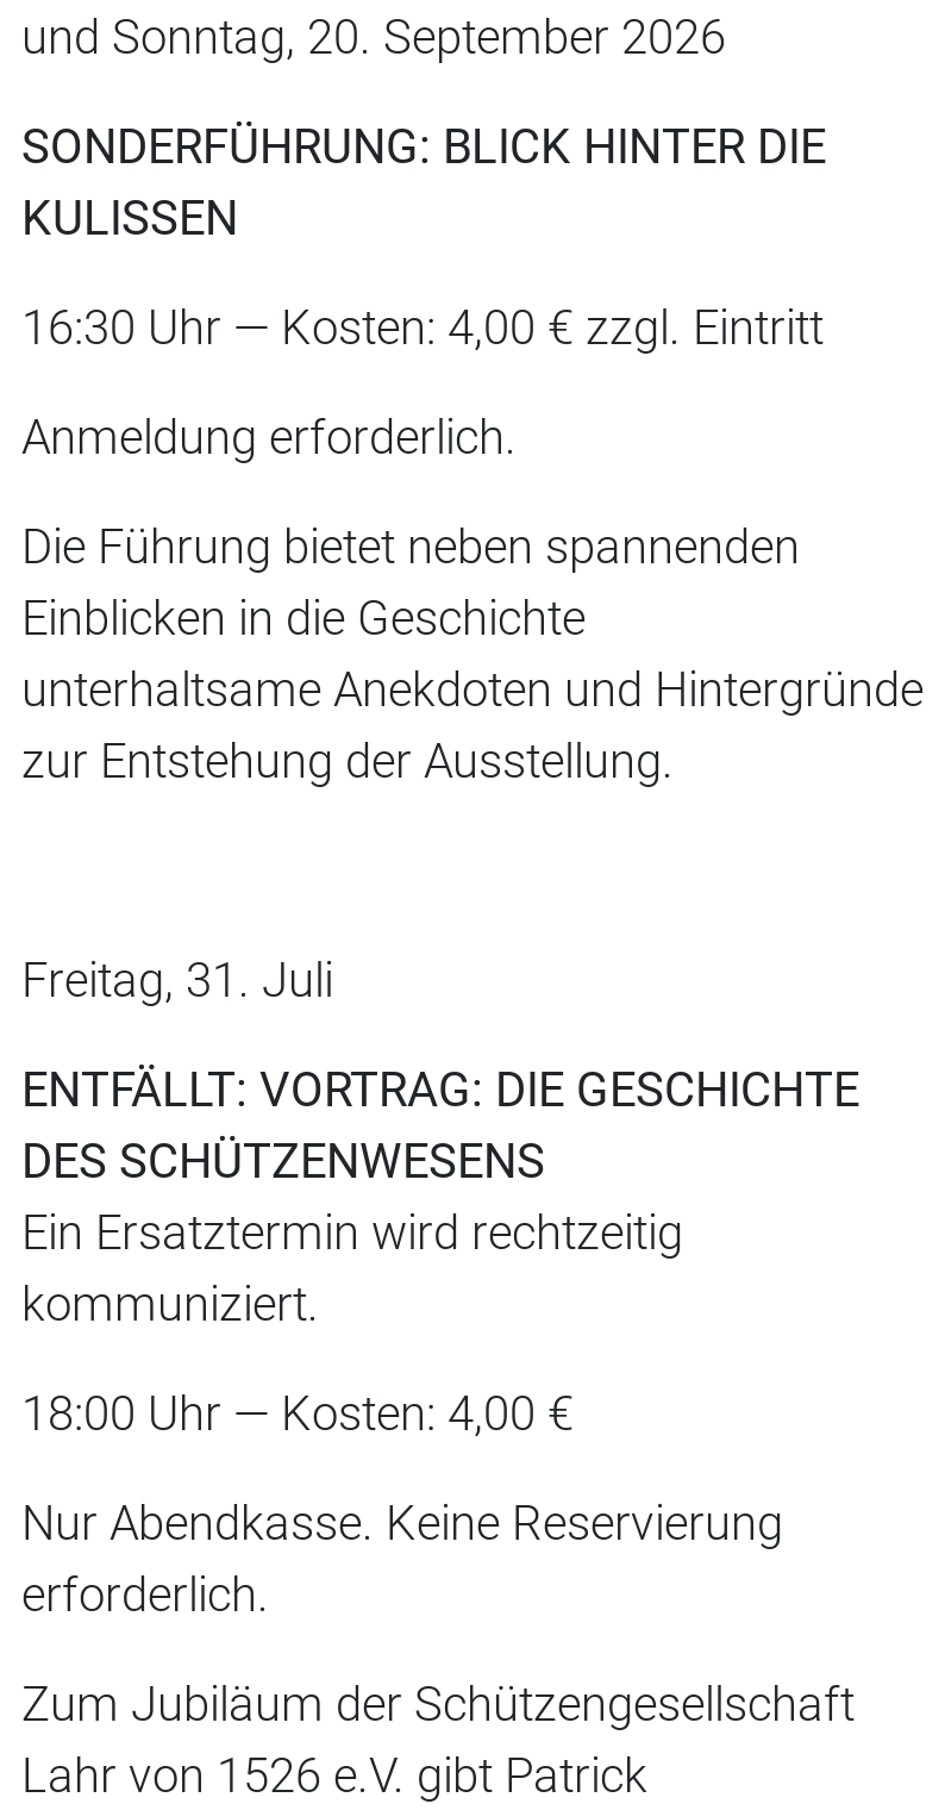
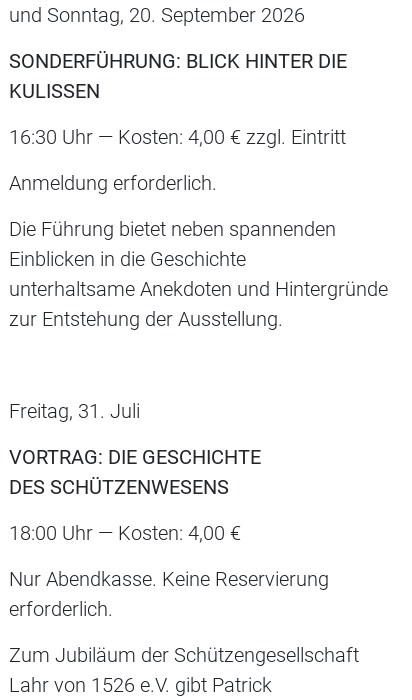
- ENTFÄLLT: VORTRAG: DIE GESCHICHTE
+ VORTRAG: DIE GESCHICHTE

- Ein Ersatztermin wird rechtzeitig
- kommuniziert.
